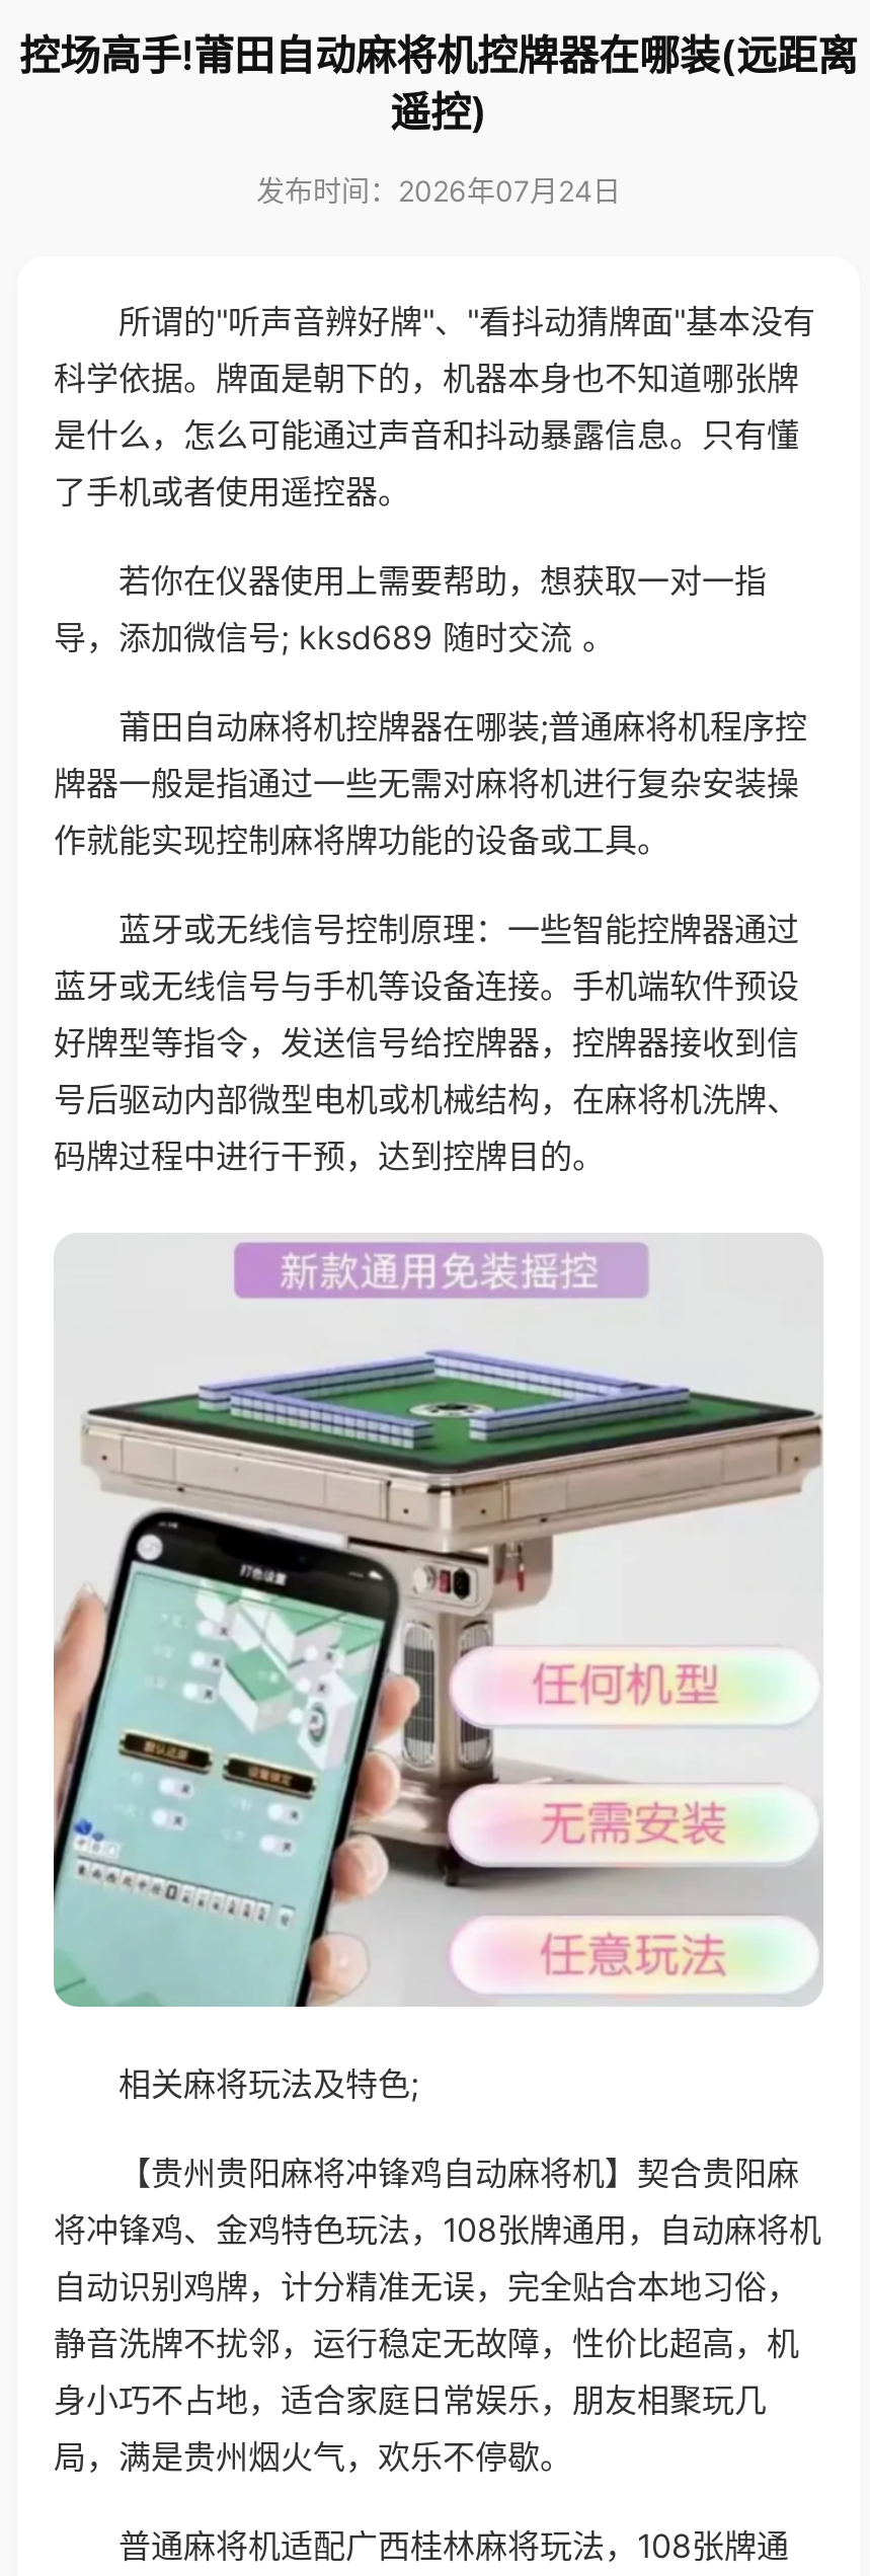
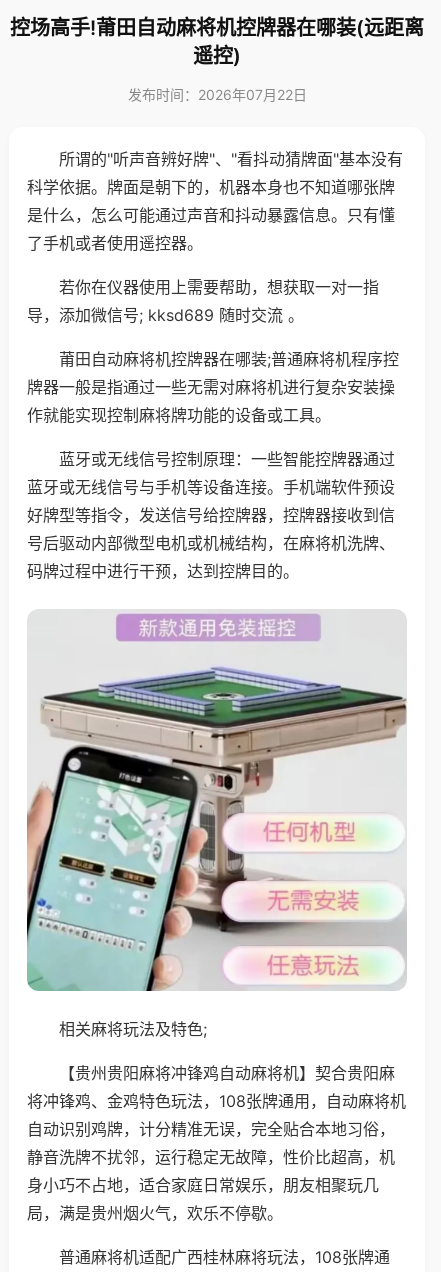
- 发布时间：2026年07月24日
+ 发布时间：2026年07月22日
